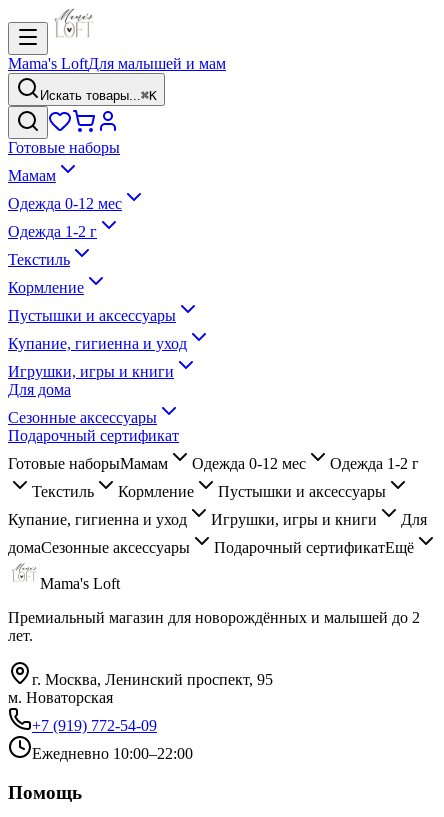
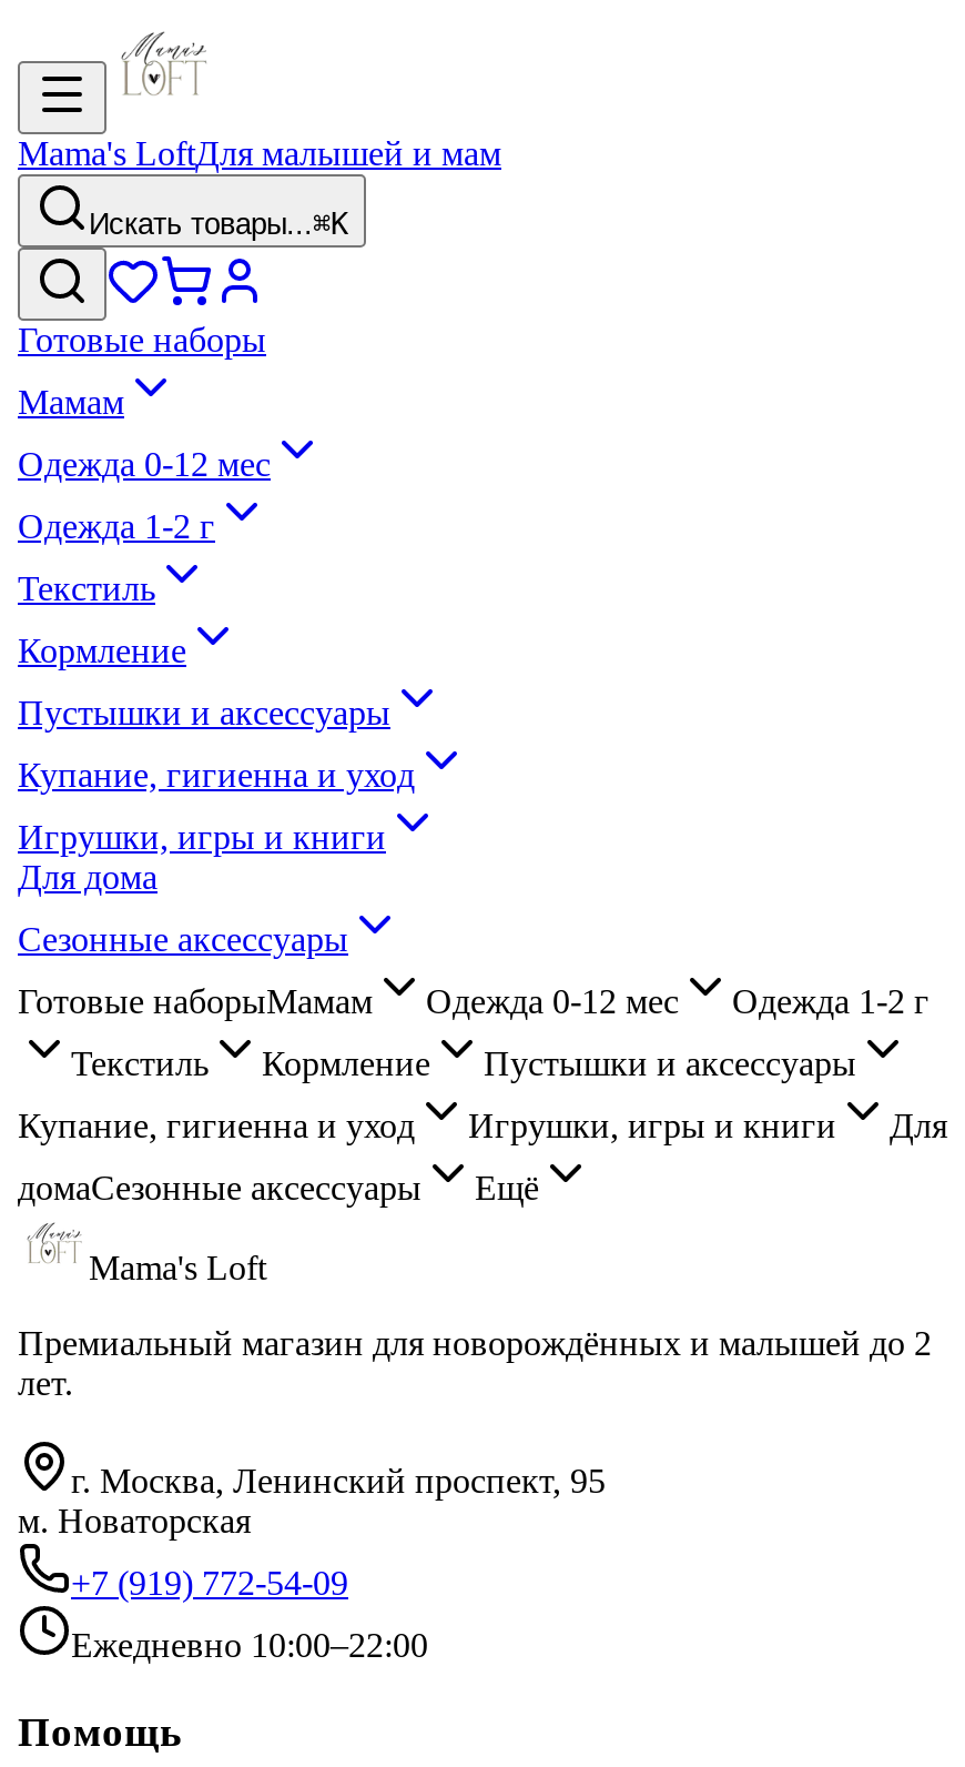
- Подарочный сертификат

- Подарочный сертификатЕщё
+ Ещё
